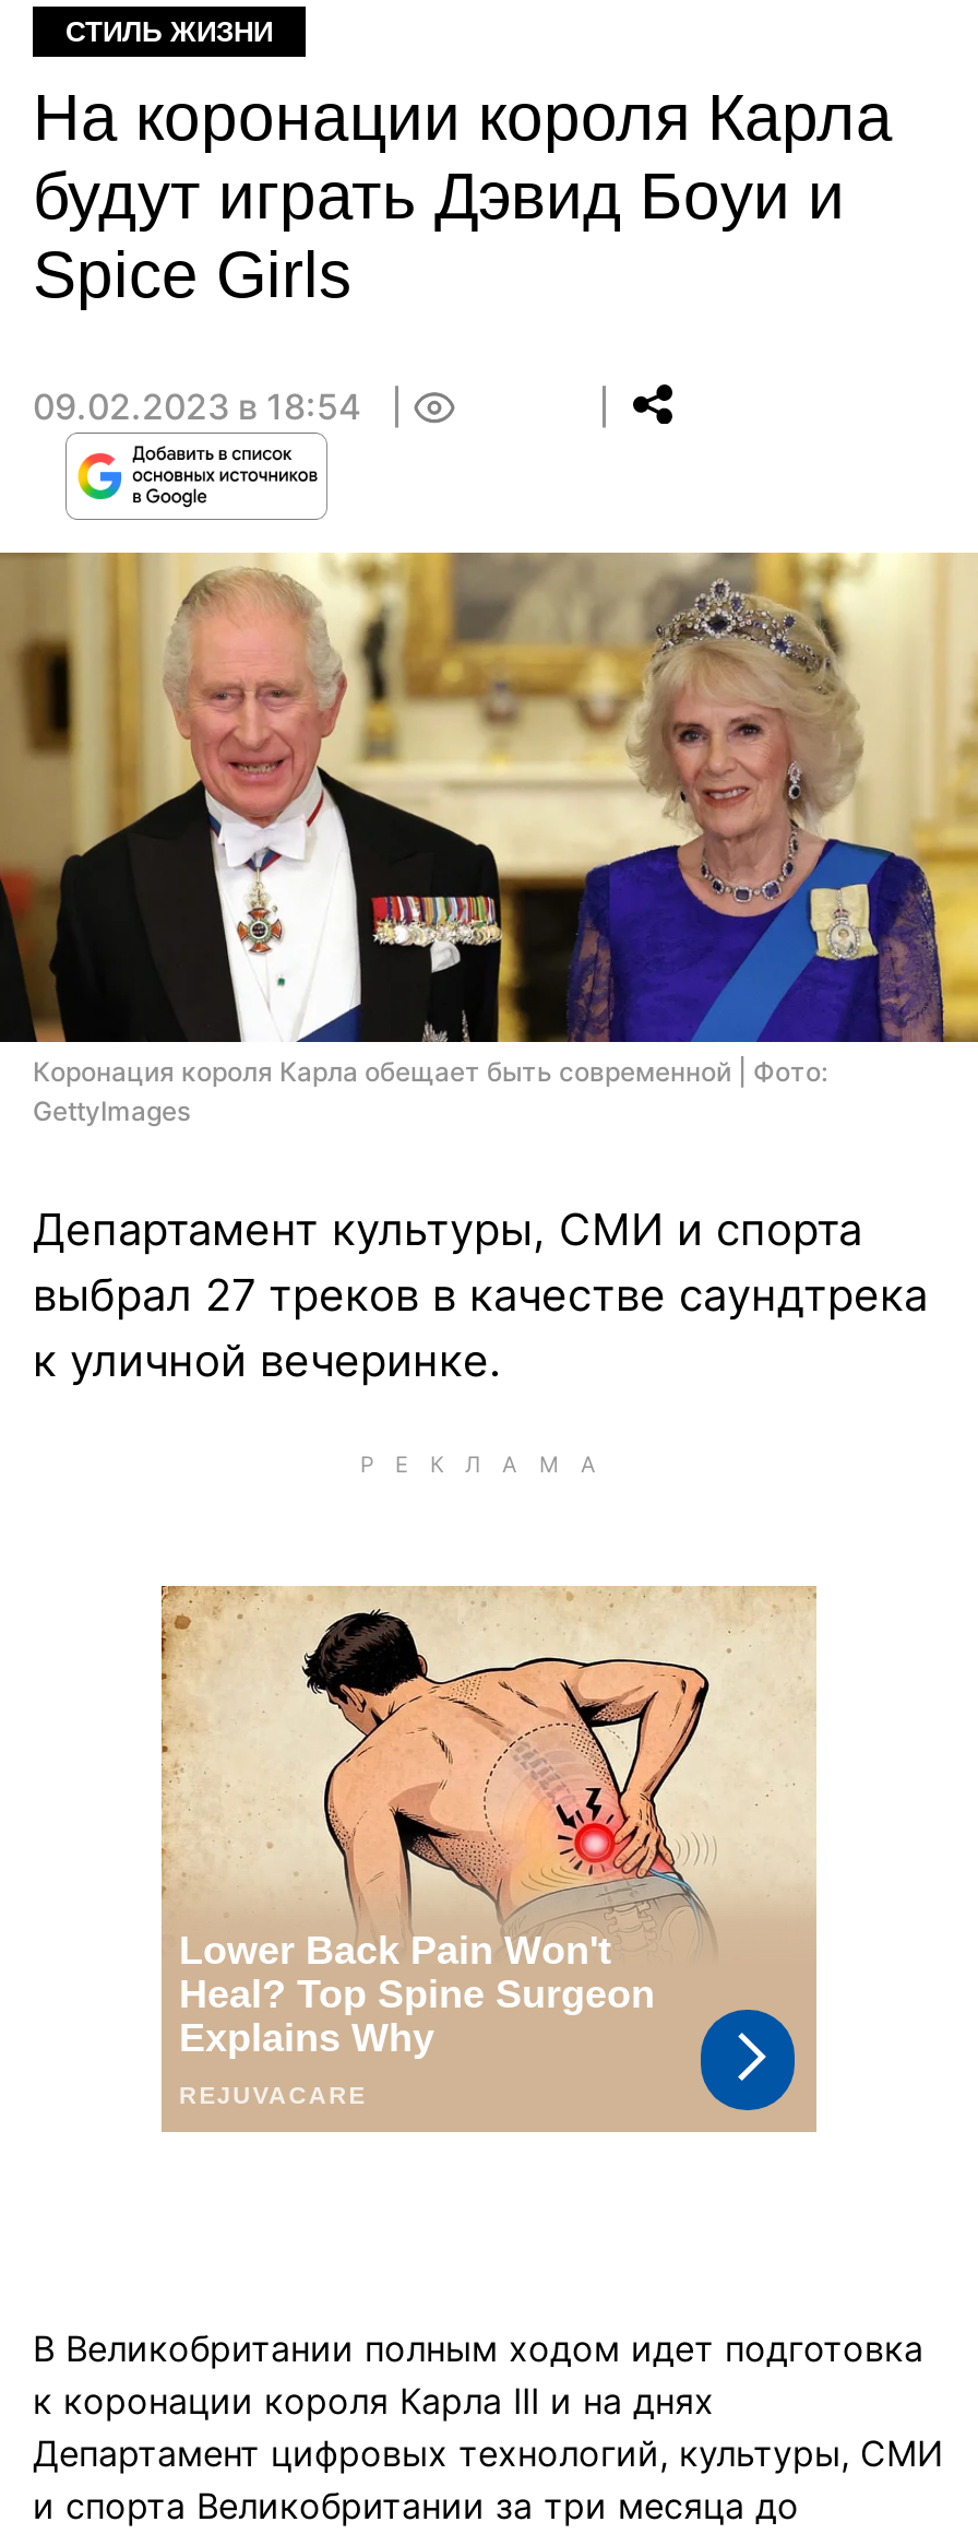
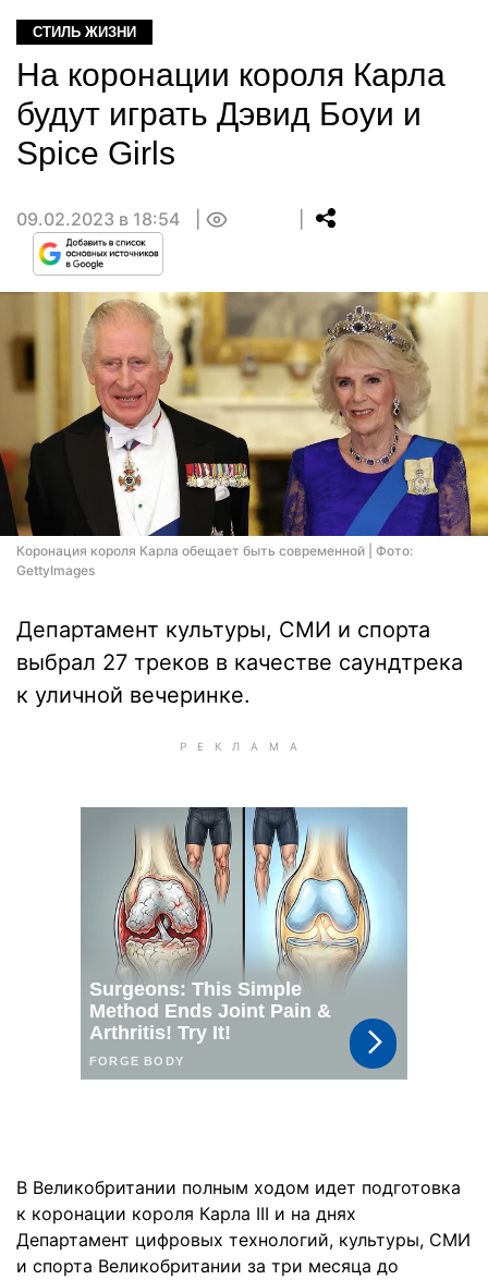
- [image]
+ [image]
